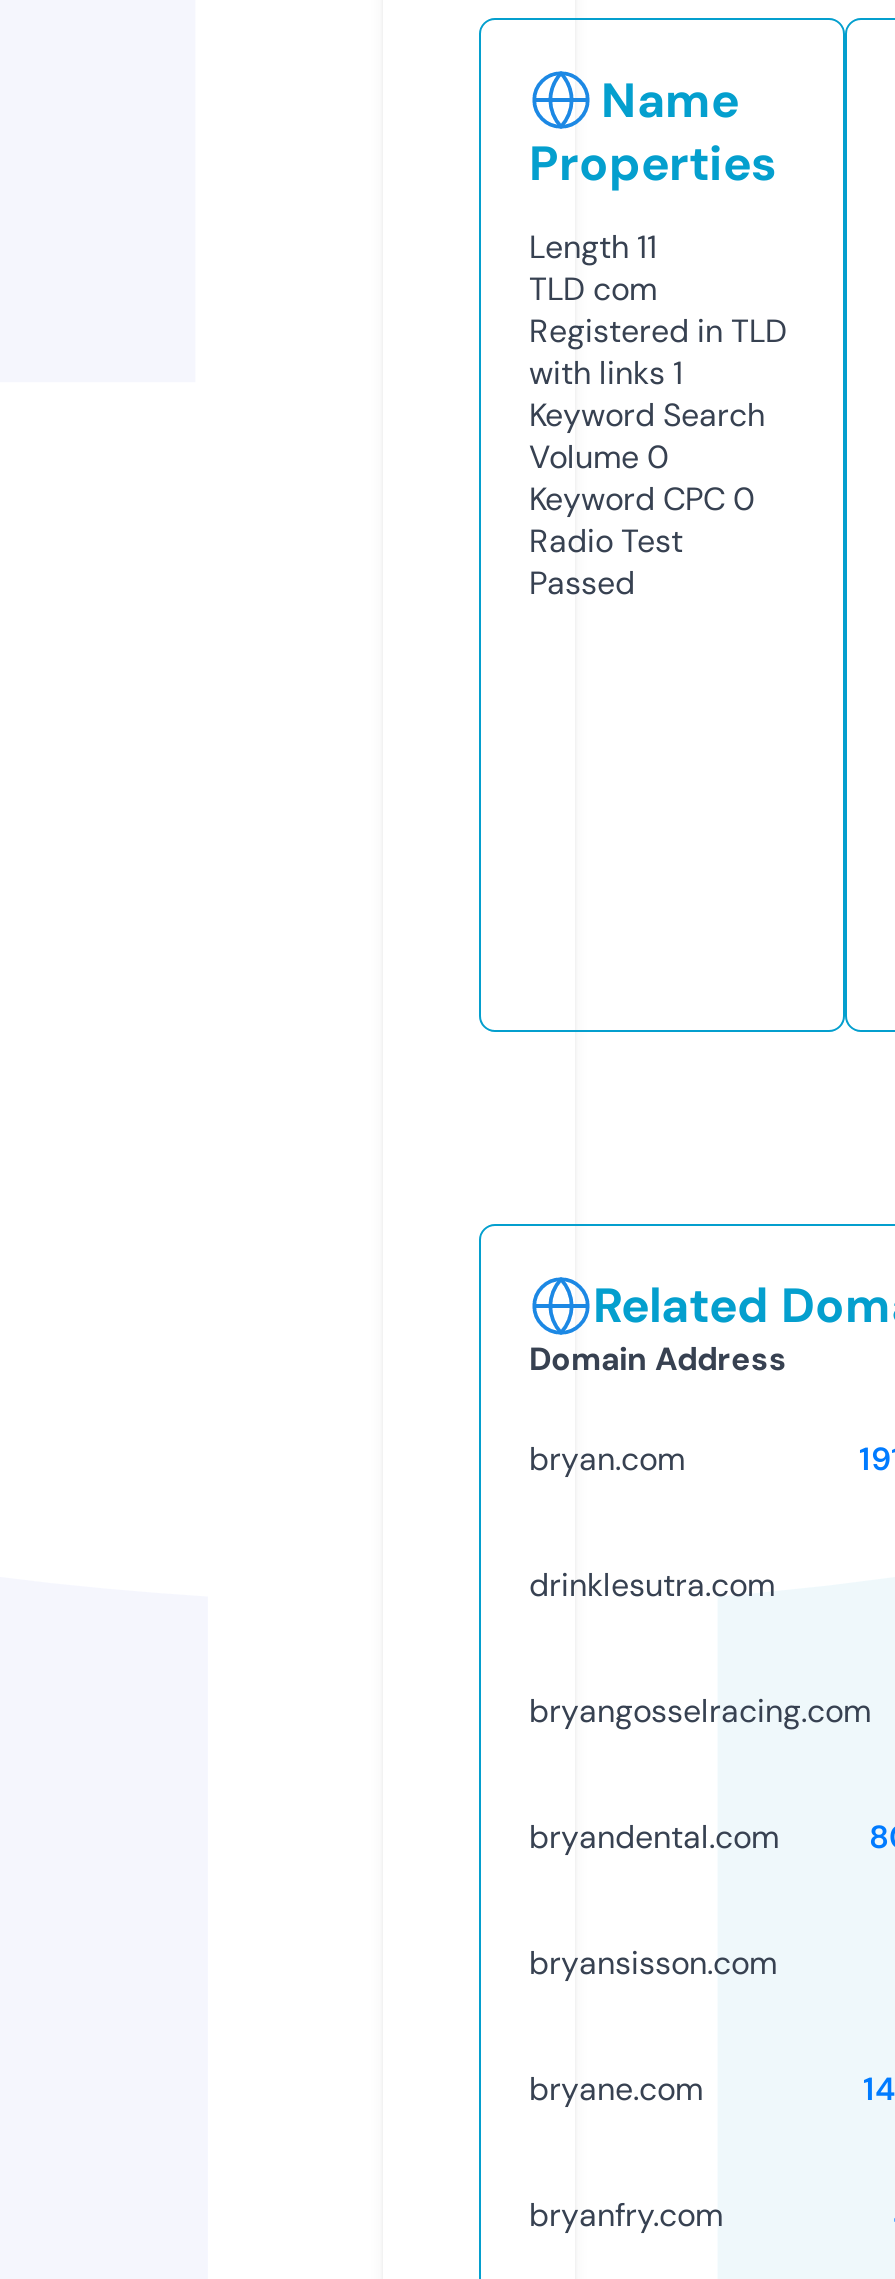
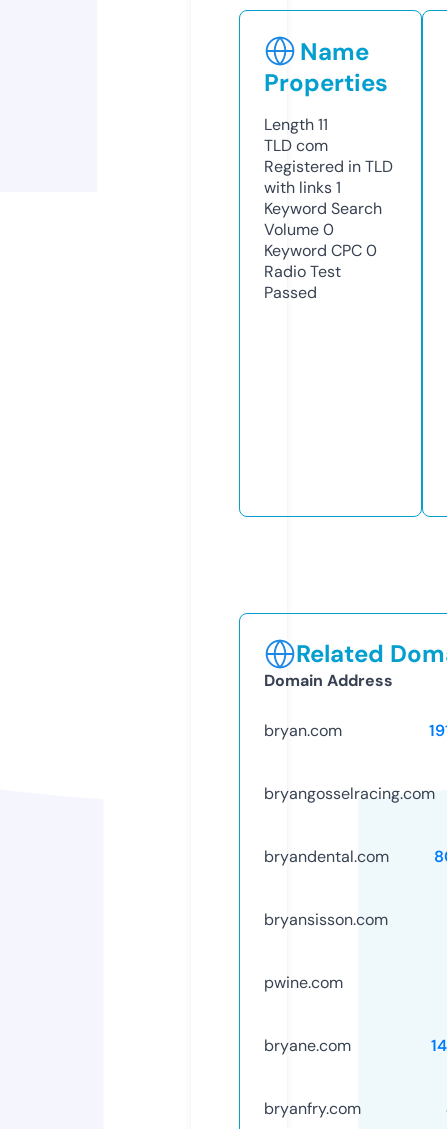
- drinklesutra.com

moved up: bryangosselracing.com | bryandental.com | bryansisson.com

+ pwine.com
